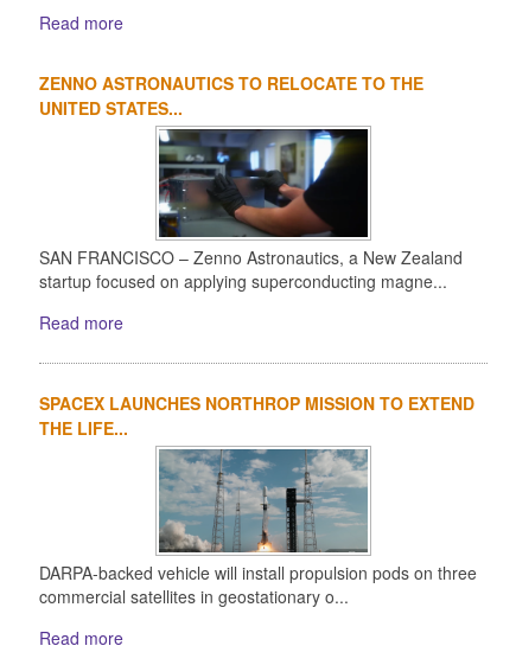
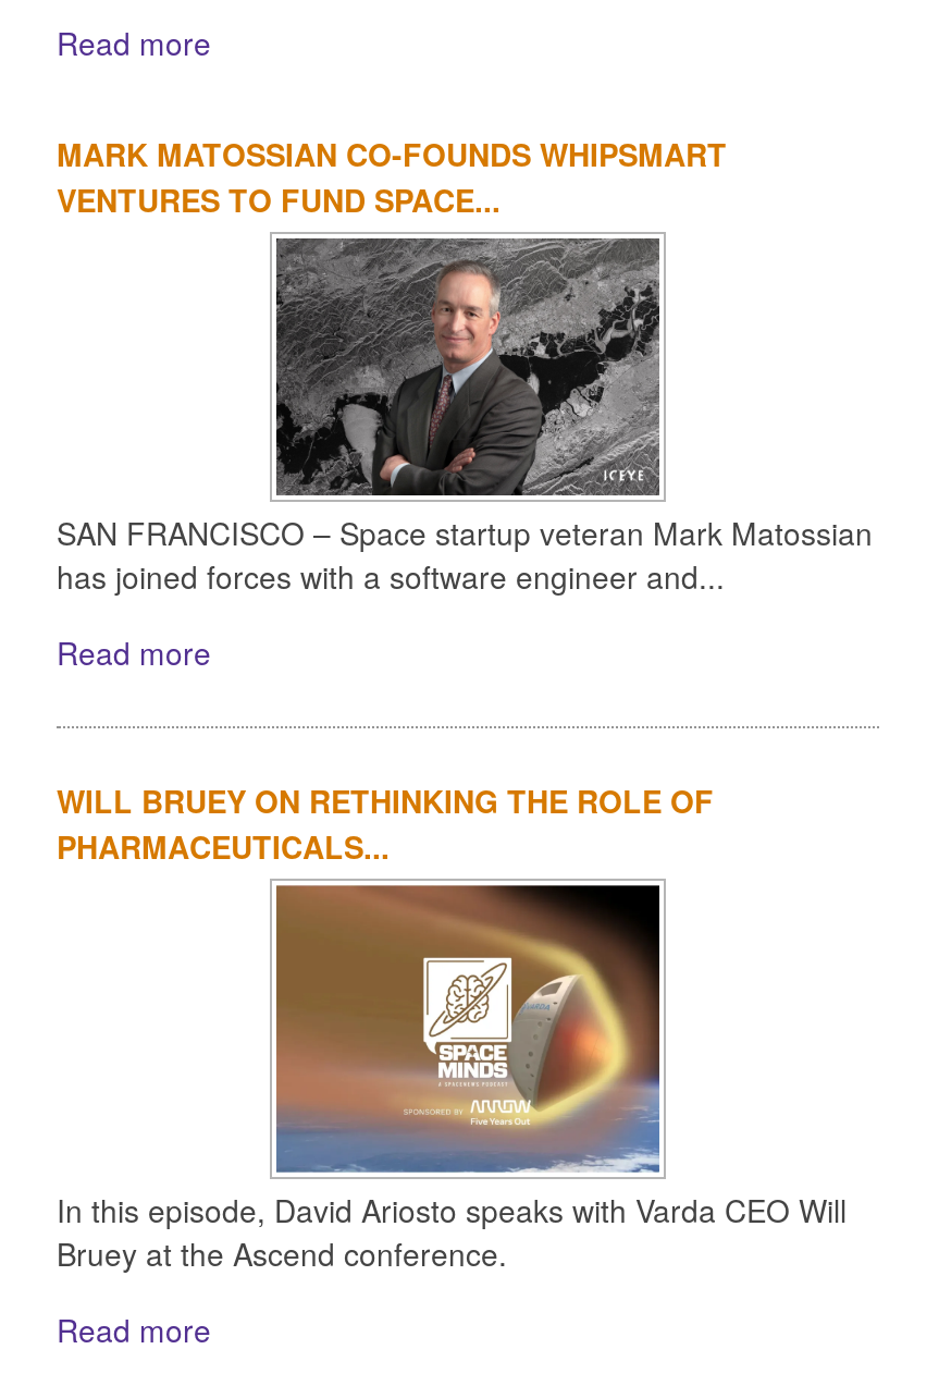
- ZENNO ASTRONAUTICS TO RELOCATE TO THE
- UNITED STATES...
+ MARK MATOSSIAN CO-FOUNDS WHIPSMART
+ VENTURES TO FUND SPACE...

- [image]
- SAN FRANCISCO – Zenno Astronautics, a New Zealand
- startup focused on applying superconducting magne...
+ [image]
+ SAN FRANCISCO – Space startup veteran Mark Matossian
+ has joined forces with a software engineer and...

- SPACEX LAUNCHES NORTHROP MISSION TO EXTEND
- THE LIFE...
+ WILL BRUEY ON RETHINKING THE ROLE OF
+ PHARMACEUTICALS...

- [image]
+ [image]

- DARPA-backed vehicle will install propulsion pods on three
- commercial satellites in geostationary o...
+ In this episode, David Ariosto speaks with Varda CEO Will
+ Bruey at the Ascend conference.
